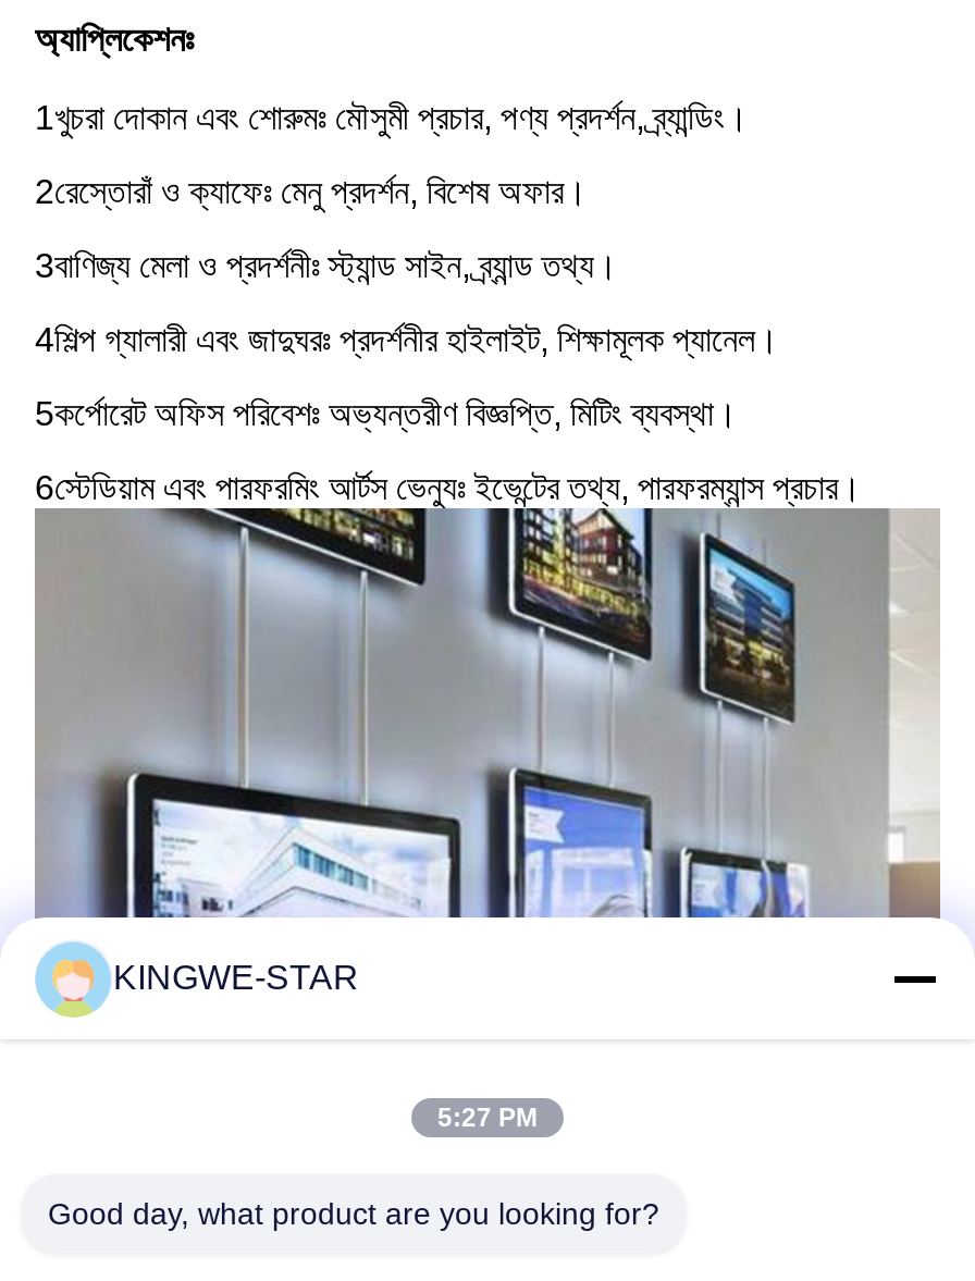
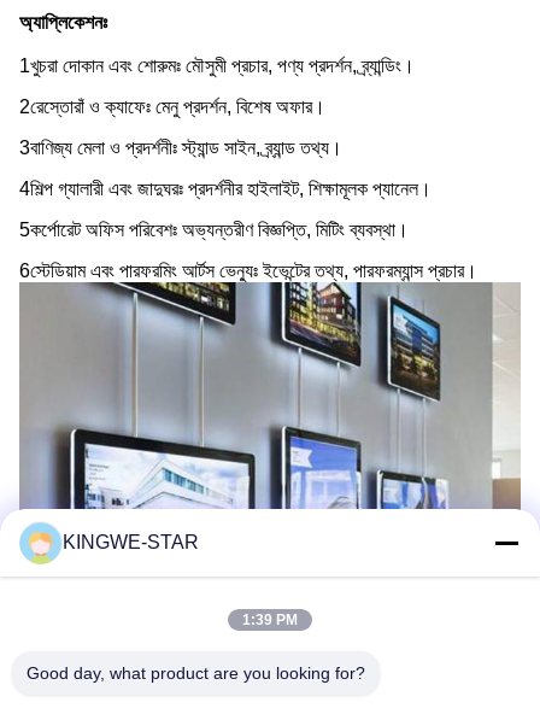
- 5:27 PM
+ 1:39 PM
